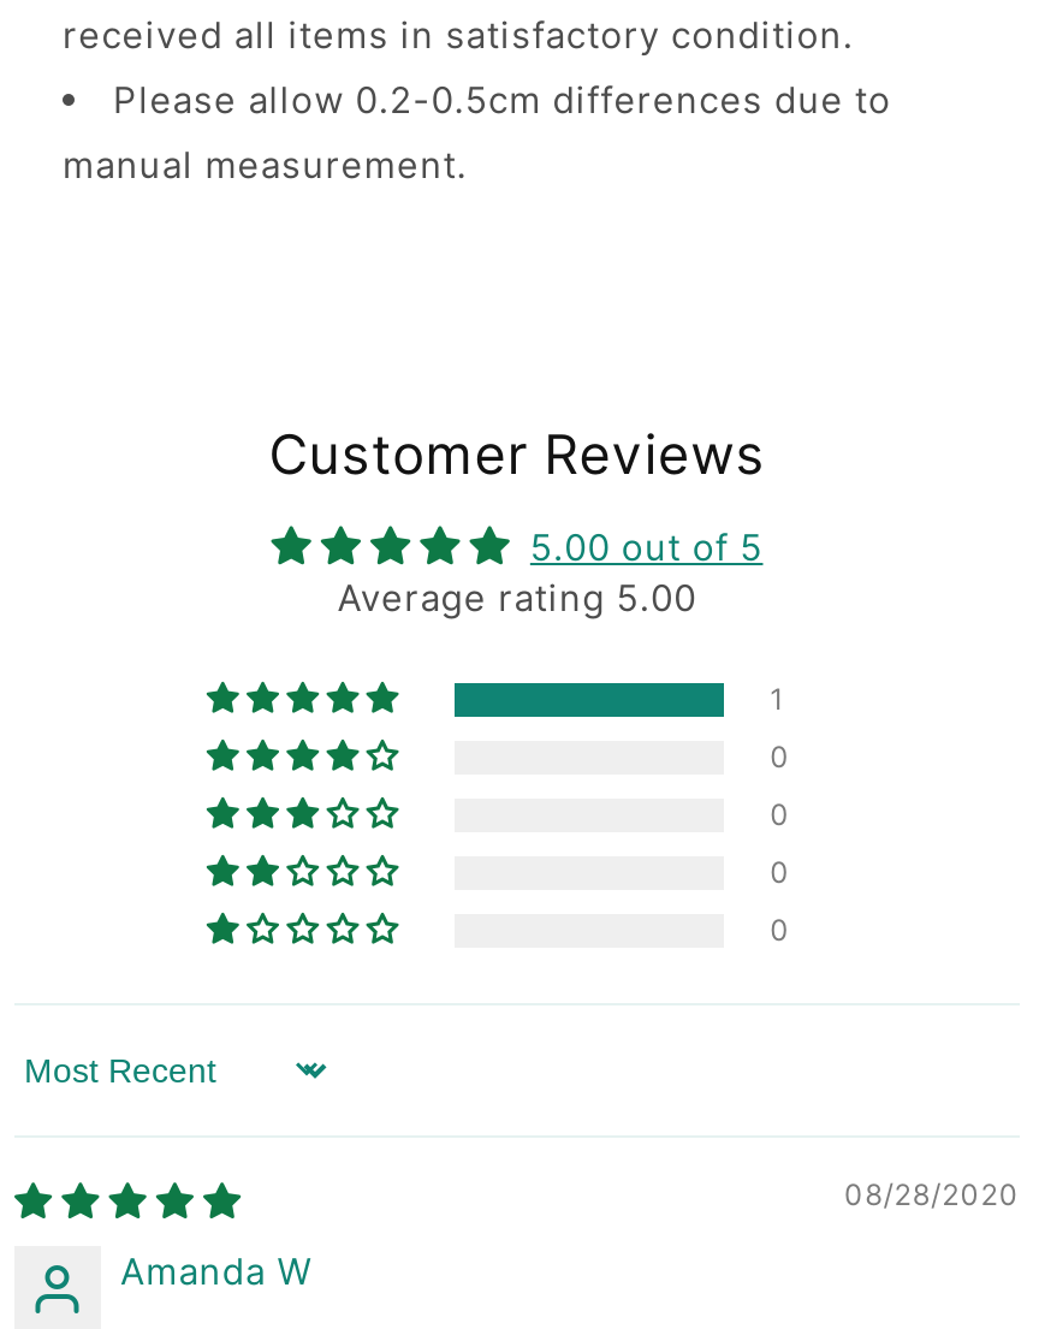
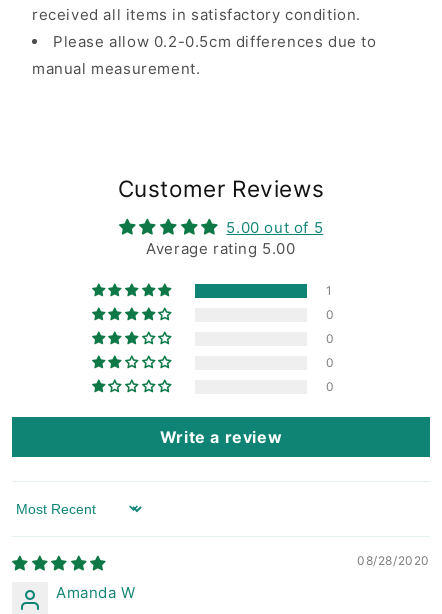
+ Write a review
